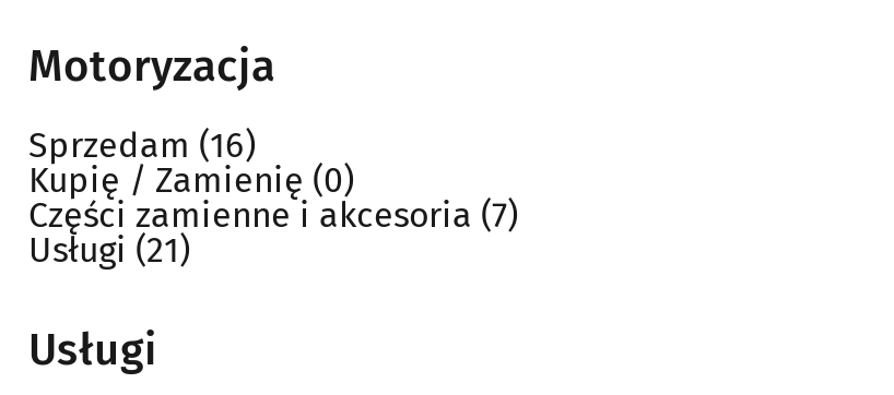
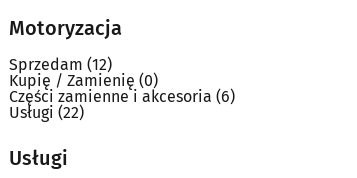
- Sprzedam (16)
+ Sprzedam (12)

- Części zamienne i akcesoria (7)
+ Części zamienne i akcesoria (6)

- Usługi (21)
+ Usługi (22)
